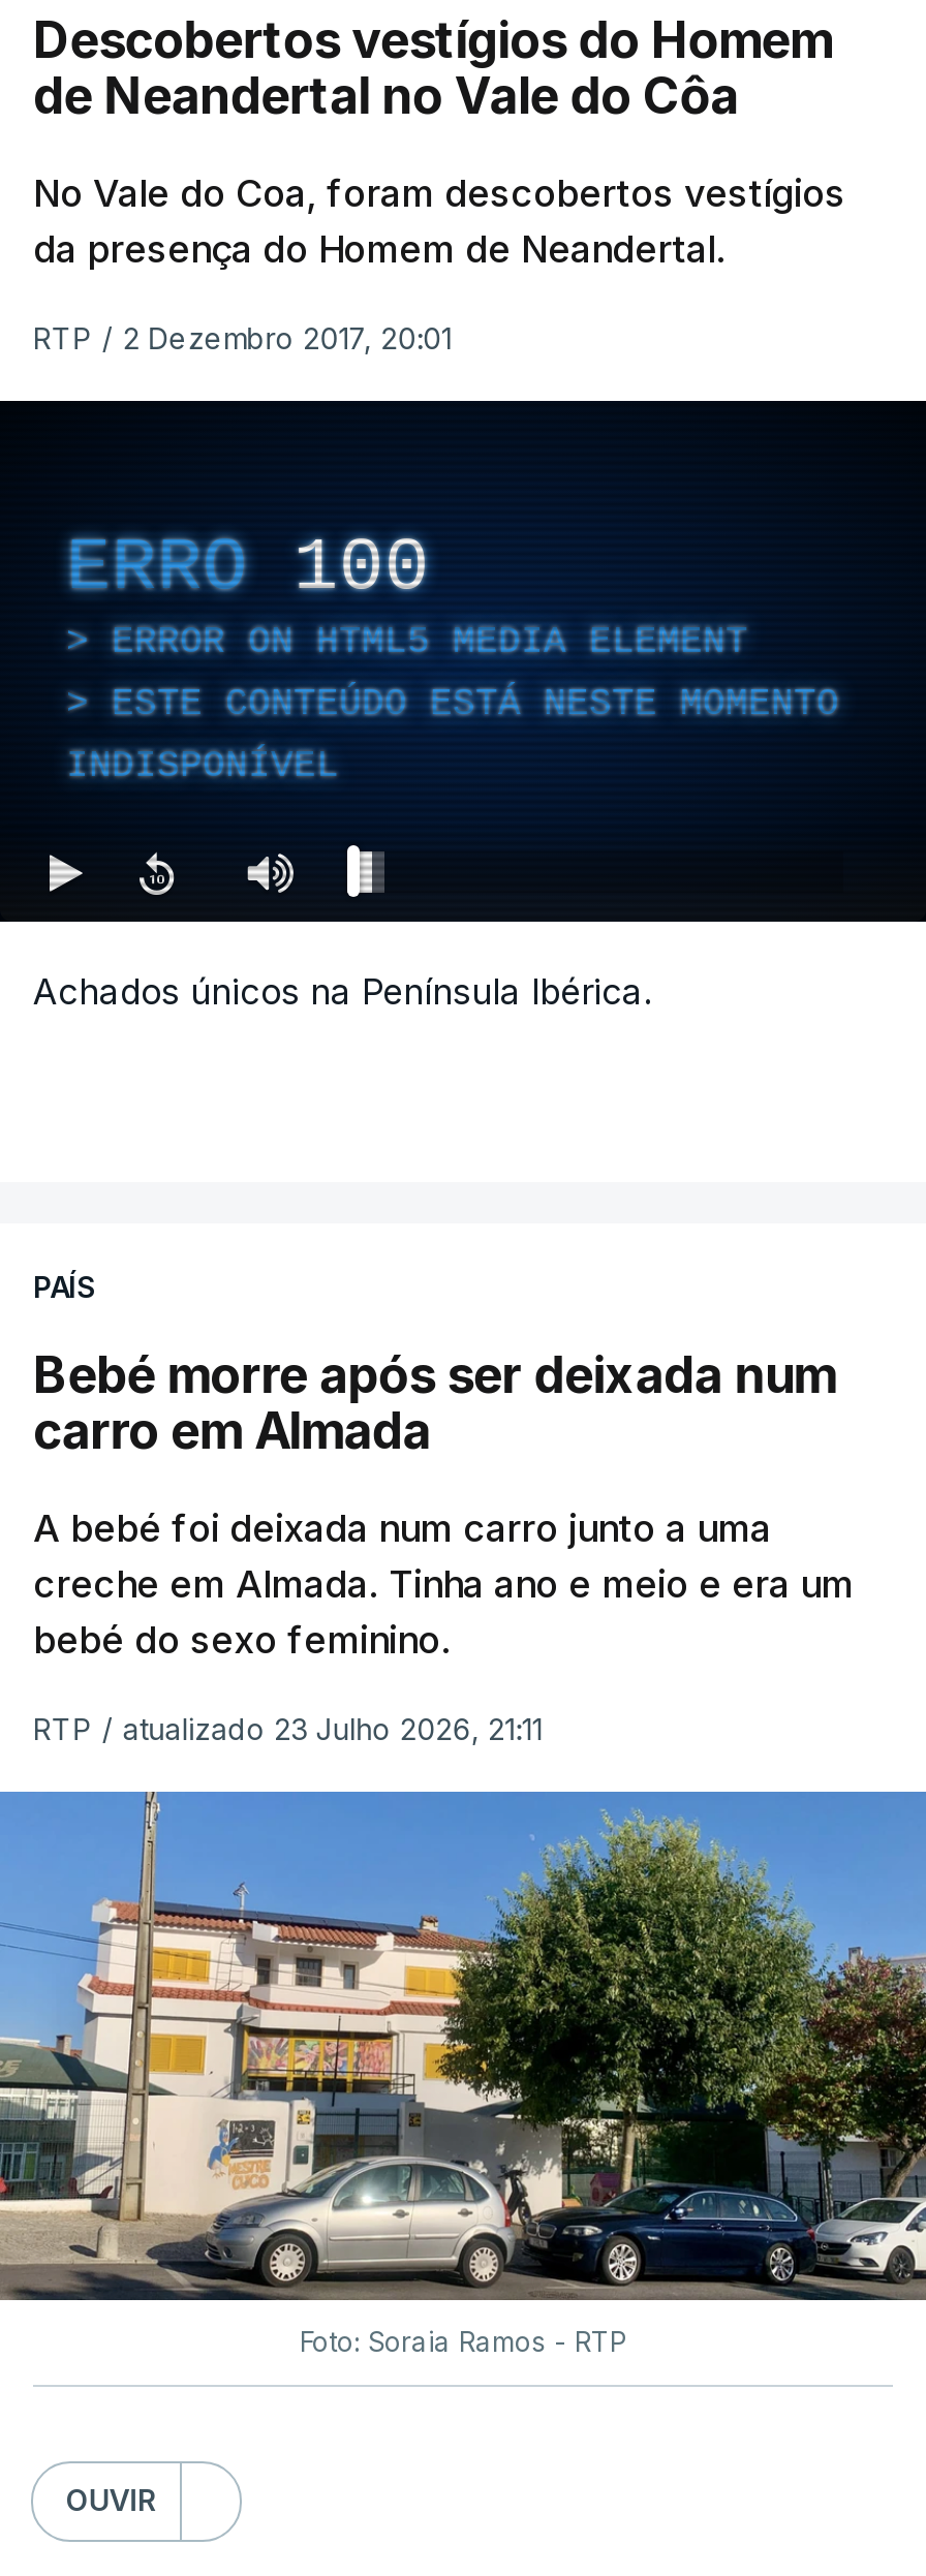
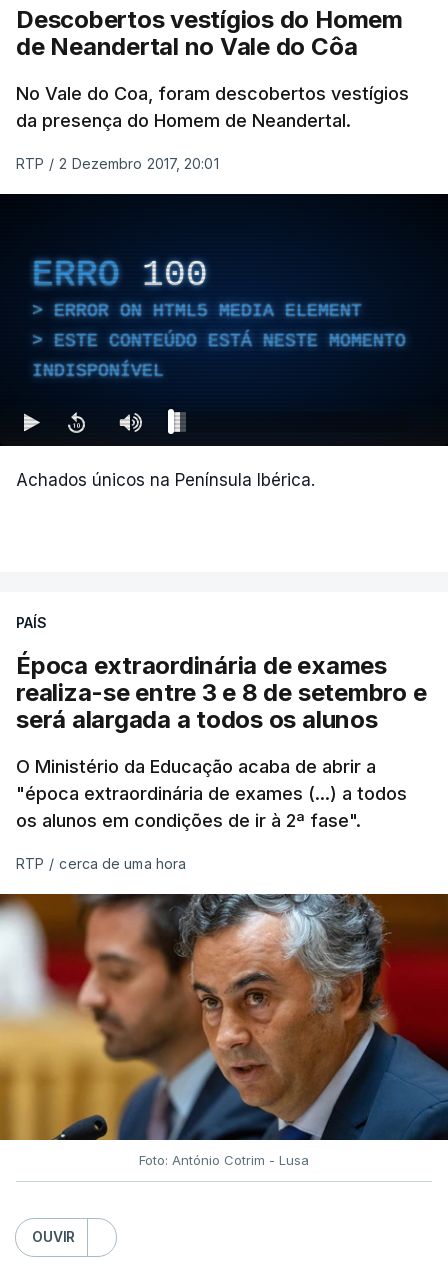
- Bebé morre após ser deixada num
- carro em Almada
+ Época extraordinária de exames
+ realiza-se entre 3 e 8 de setembro e
+ será alargada a todos os alunos

- A bebé foi deixada num carro junto a uma
- creche em Almada. Tinha ano e meio e era um
- bebé do sexo feminino.
+ O Ministério da Educação acaba de abrir a
+ "época extraordinária de exames (...) a todos
+ os alunos em condições de ir à 2ª fase".

- RTP / atualizado 23 Julho 2026, 21:11
+ RTP / cerca de uma hora

- [image]
- Foto: Soraia Ramos - RTP
+ [image]
+ Foto: António Cotrim - Lusa
